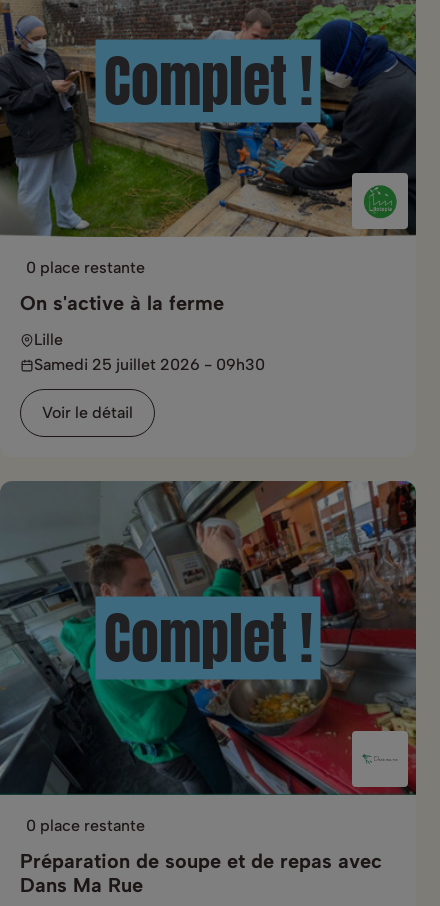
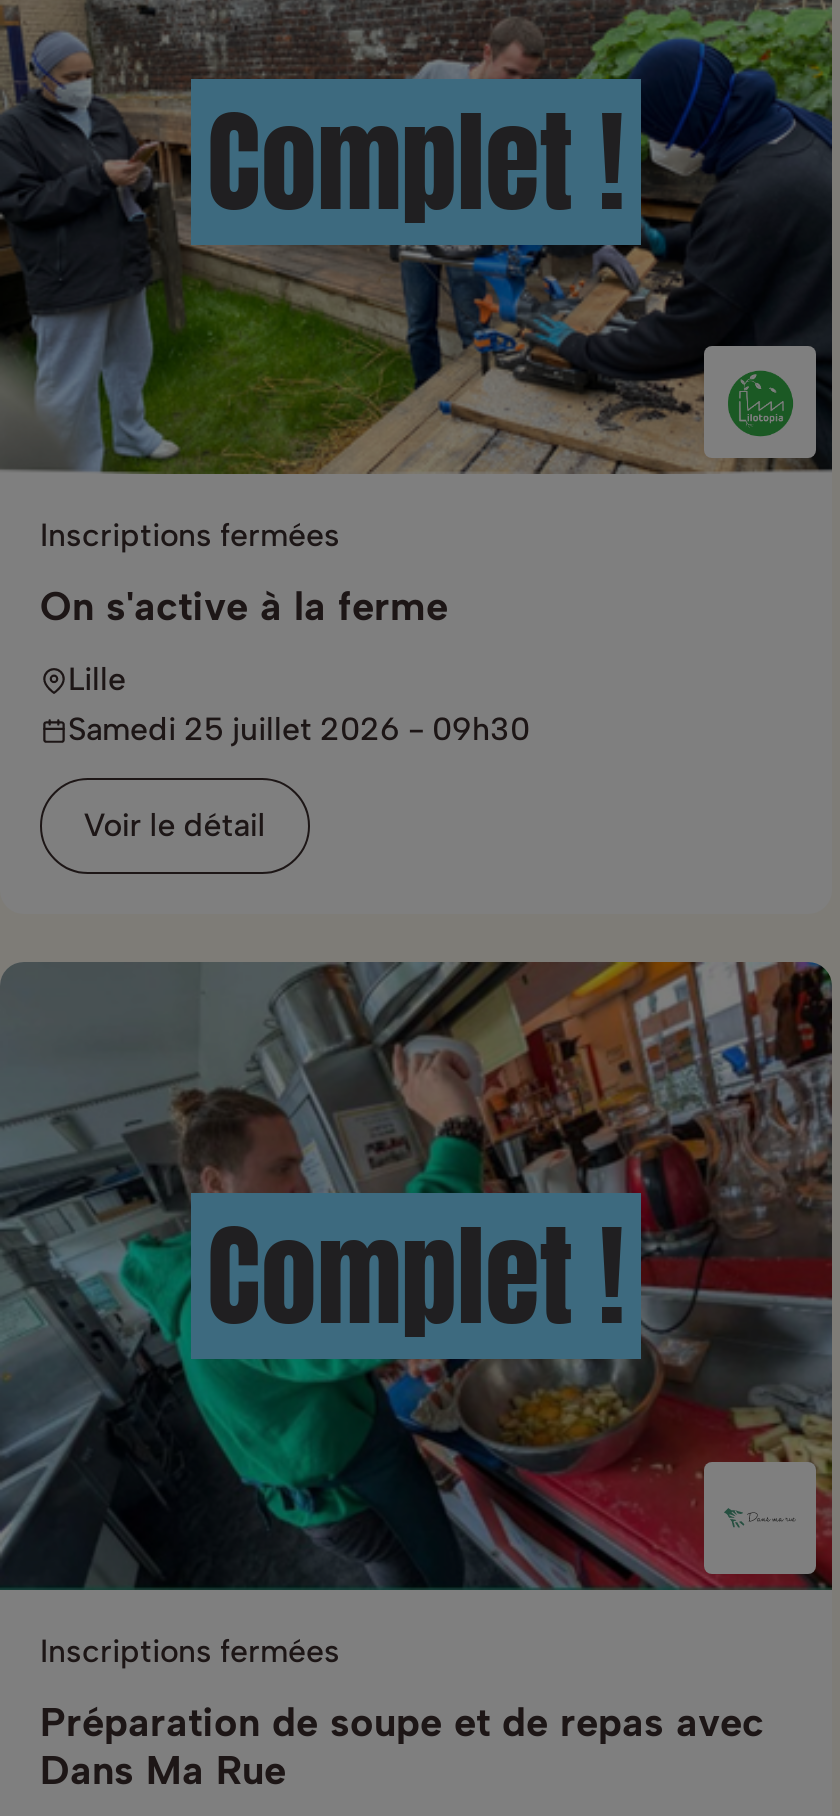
- 0 place restante
+ Inscriptions fermées

- 0 place restante
+ Inscriptions fermées
